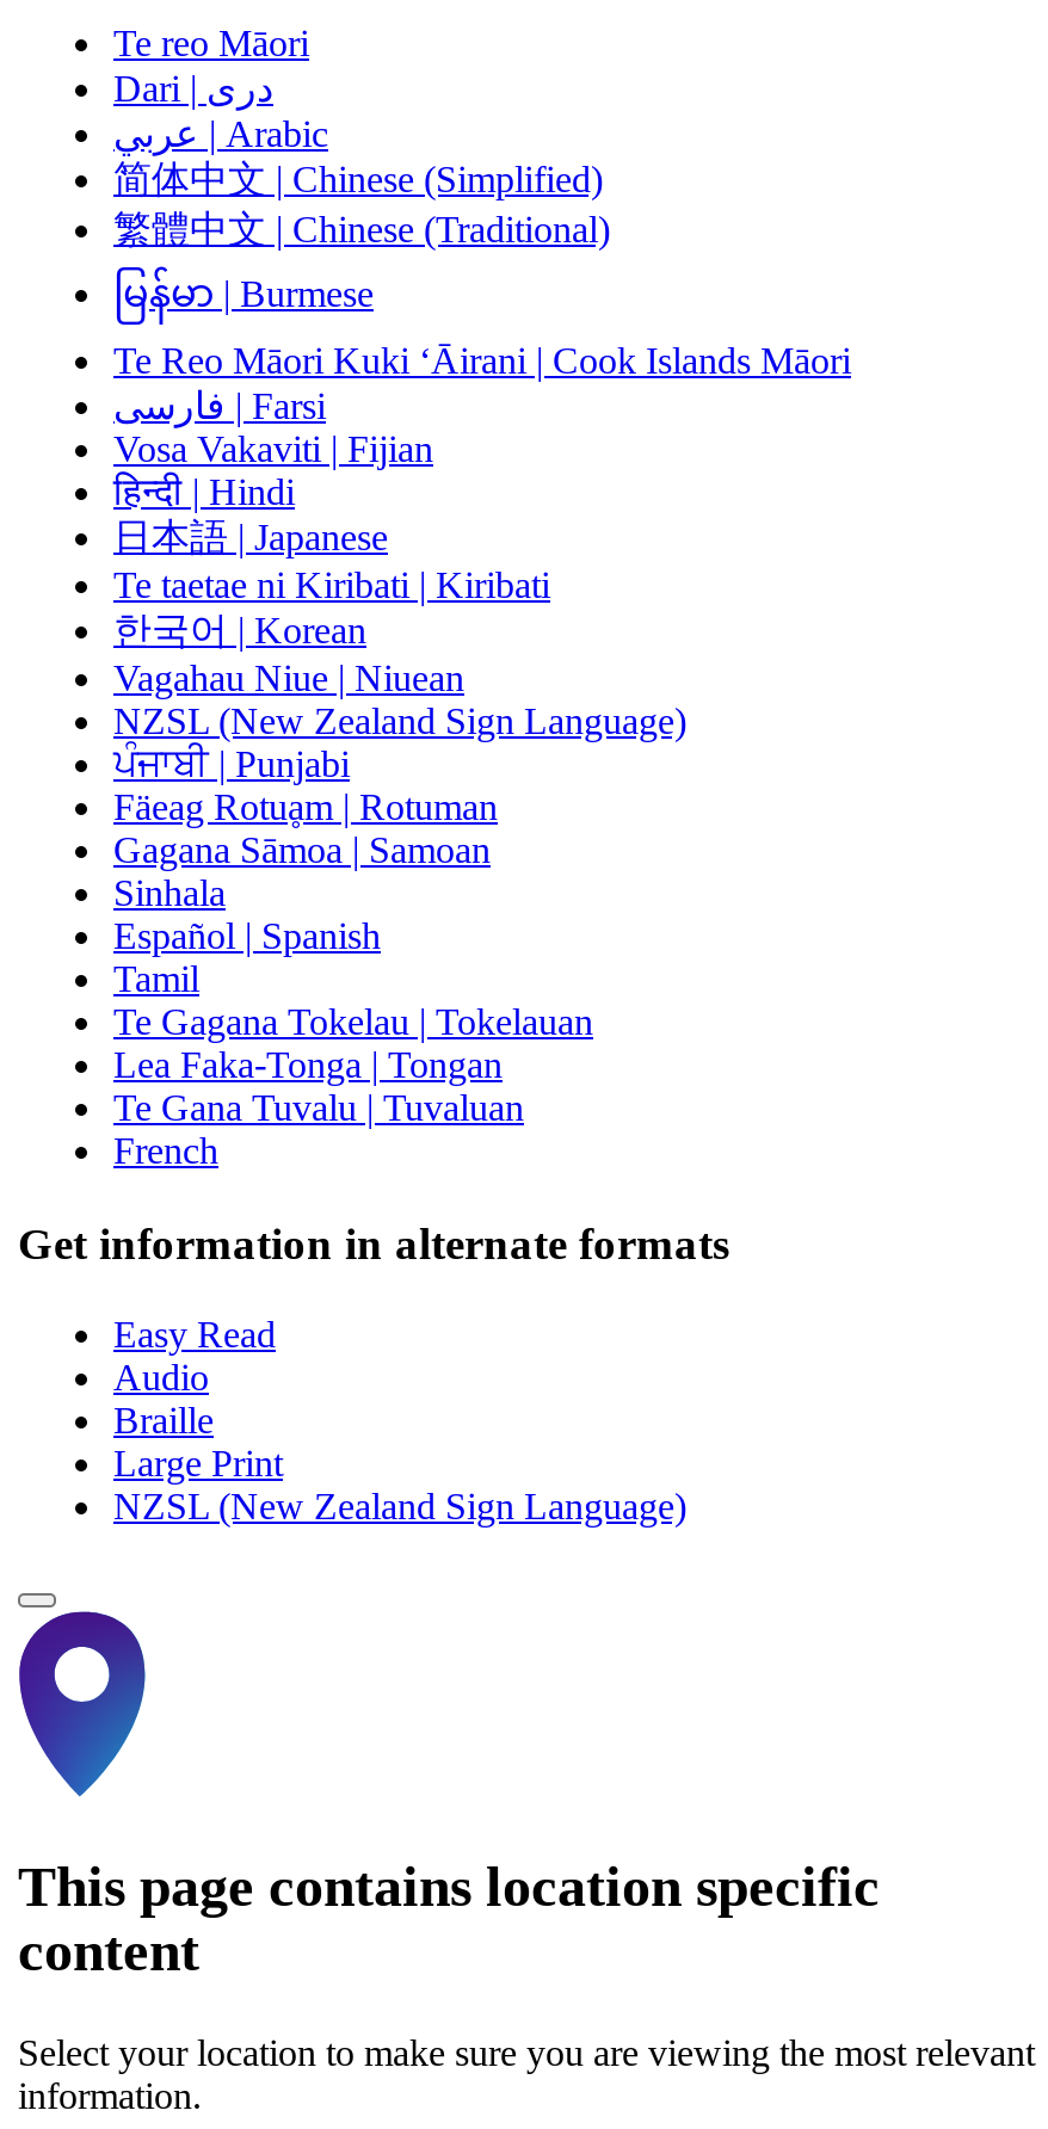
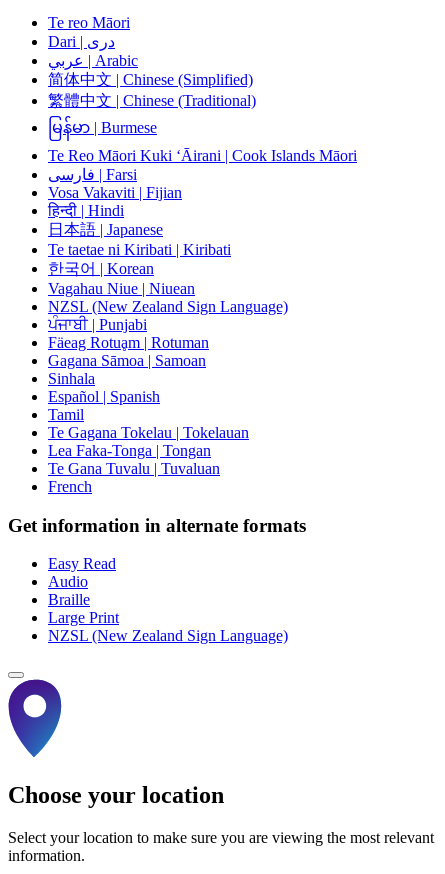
- This page contains location specific
- content
+ Choose your location
